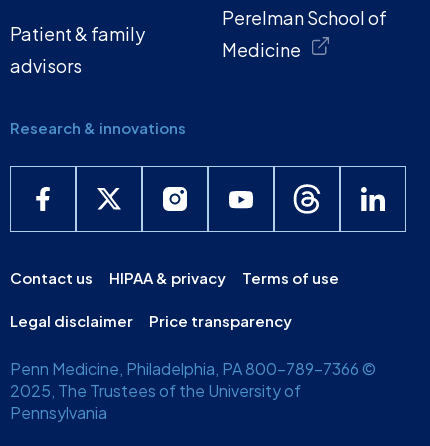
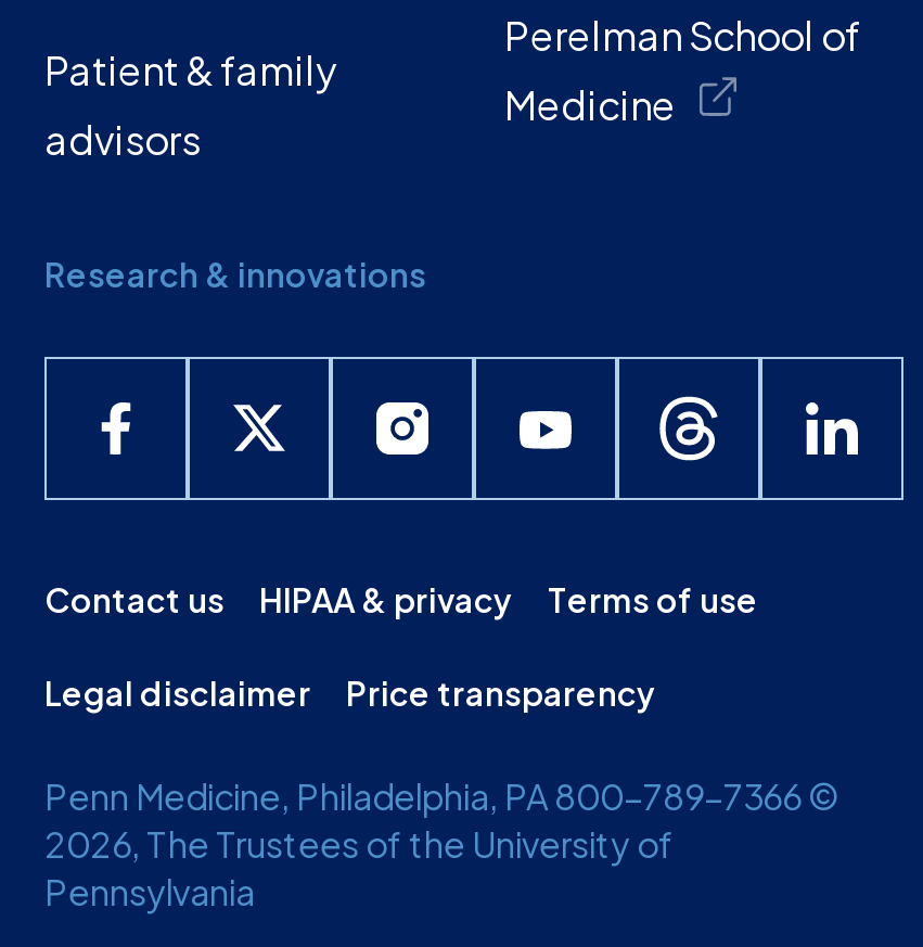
- 2025, The Trustees of the University of
+ 2026, The Trustees of the University of
